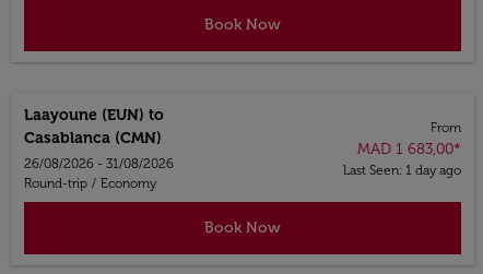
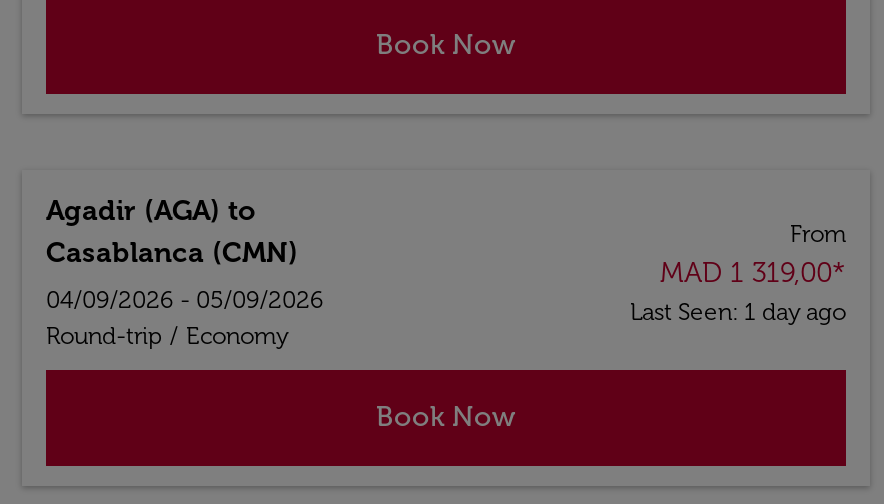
- Laayoune (EUN) to
+ Agadir (AGA) to

- MAD 1 683,00*
+ MAD 1 319,00*

- 26/08/2026 - 31/08/2026
+ 04/09/2026 - 05/09/2026
